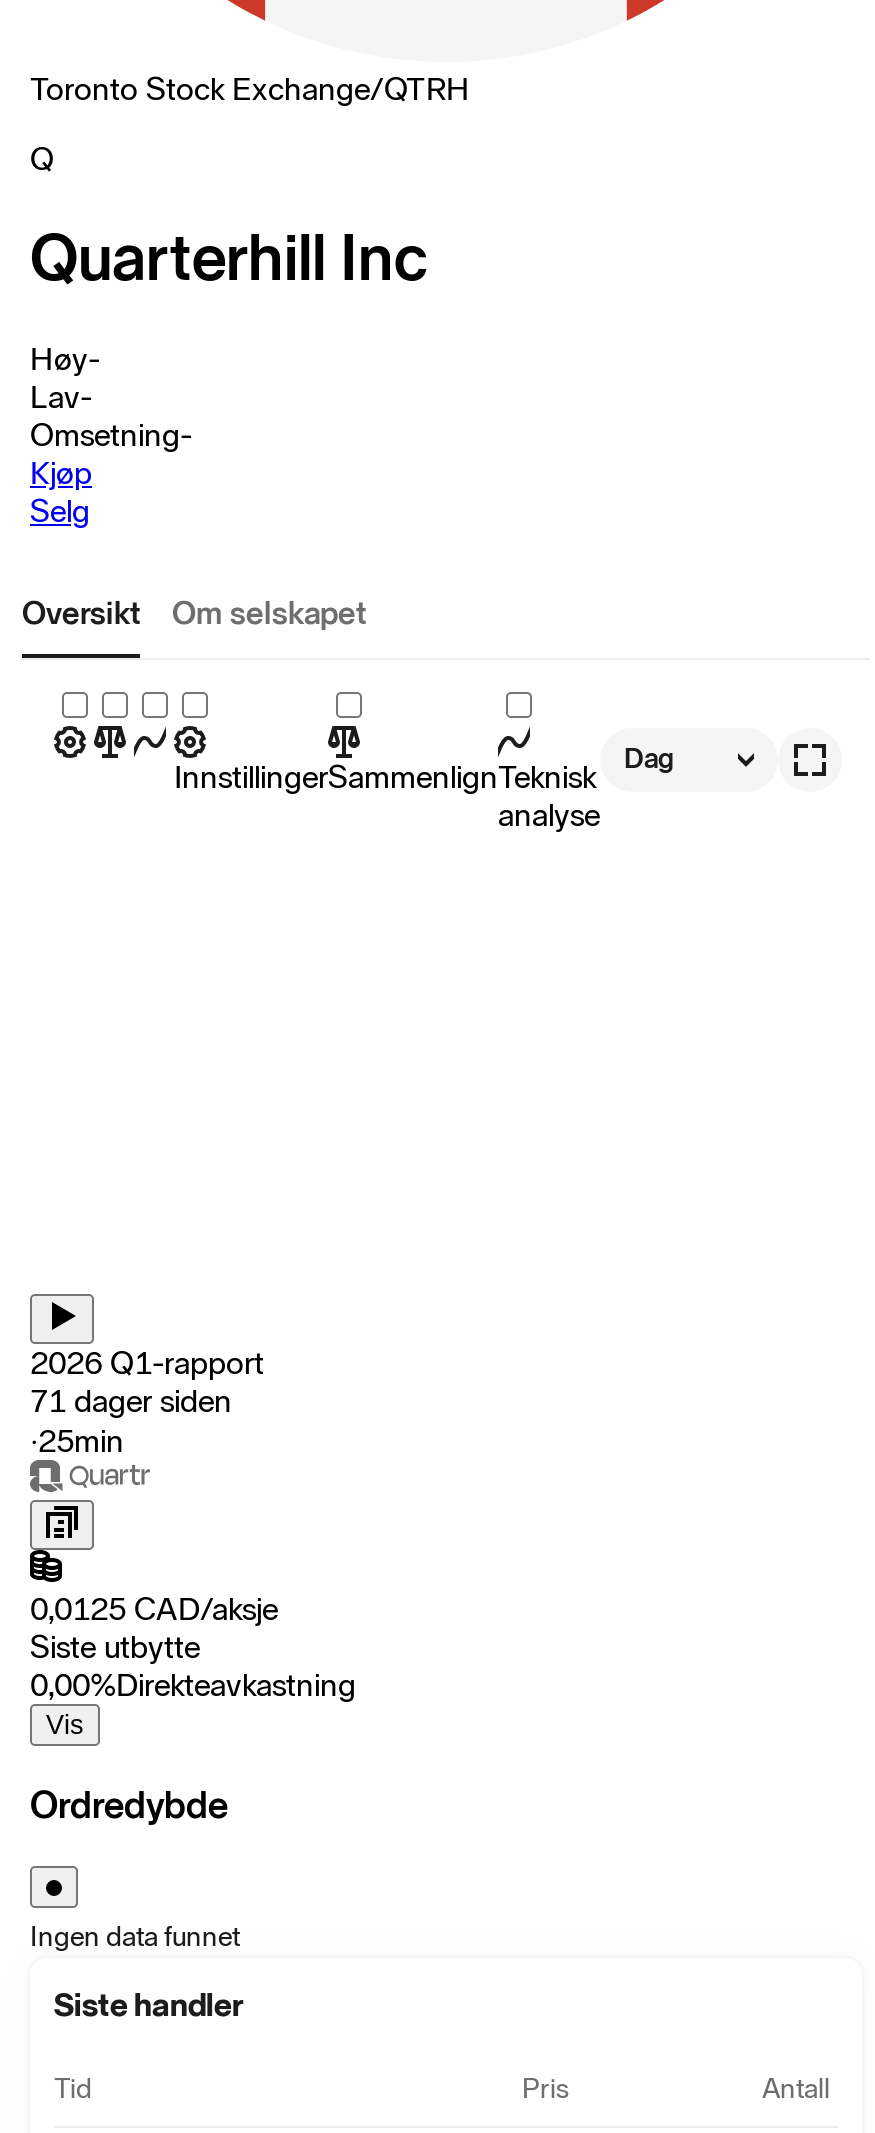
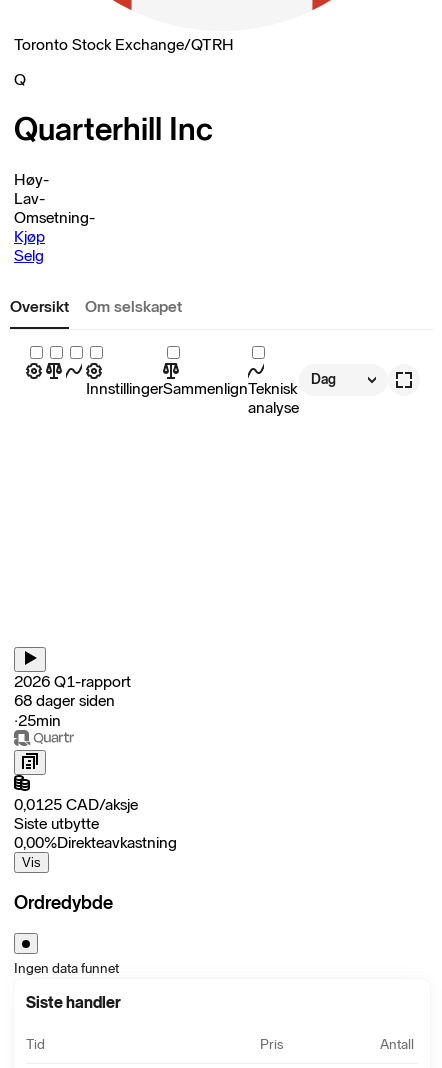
- 71 dager siden
+ 68 dager siden
